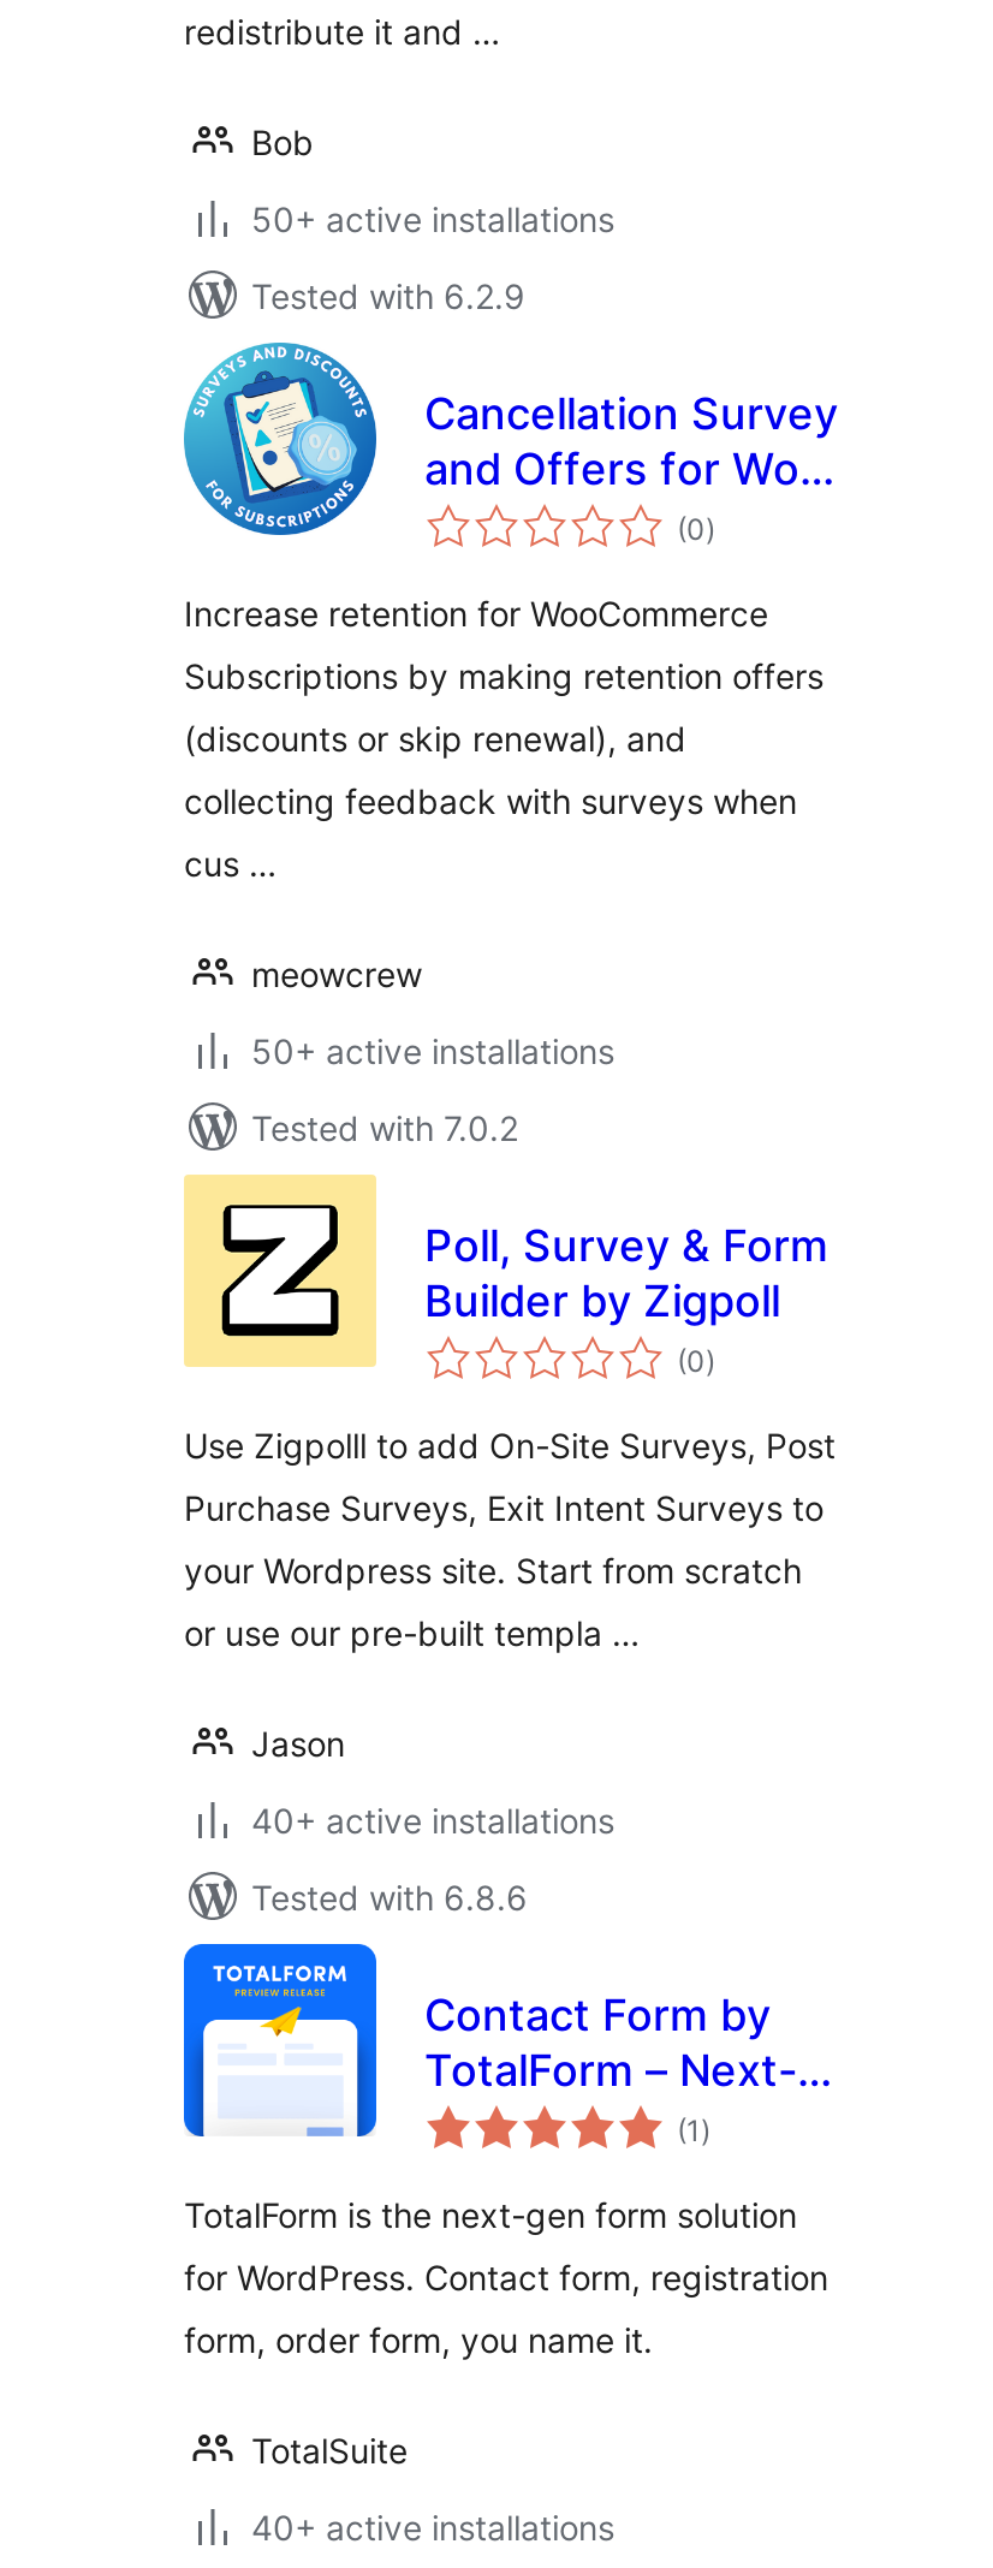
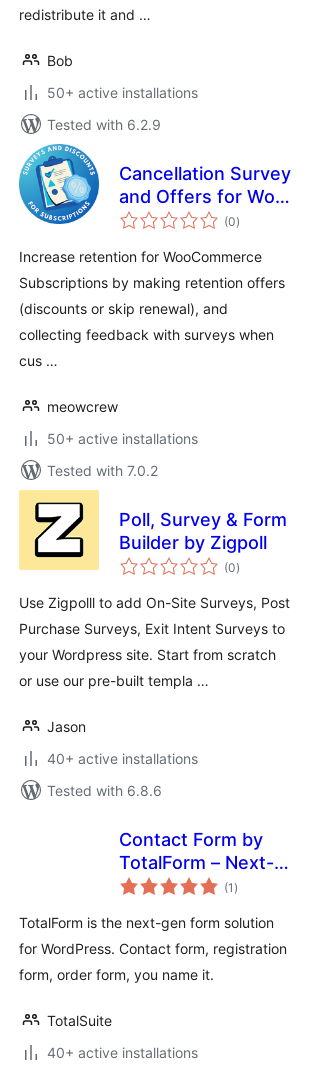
- [image]
